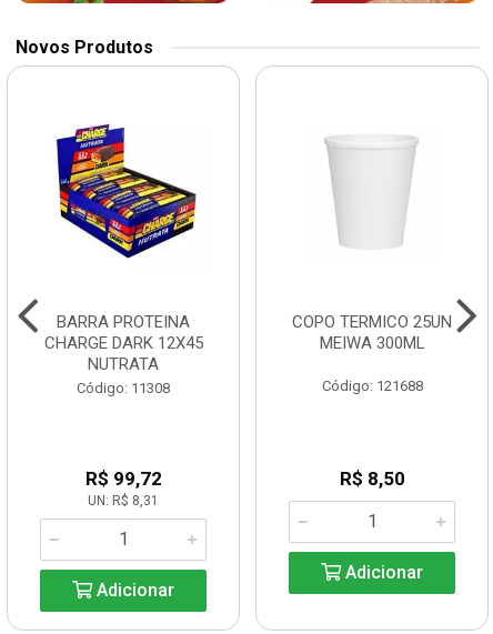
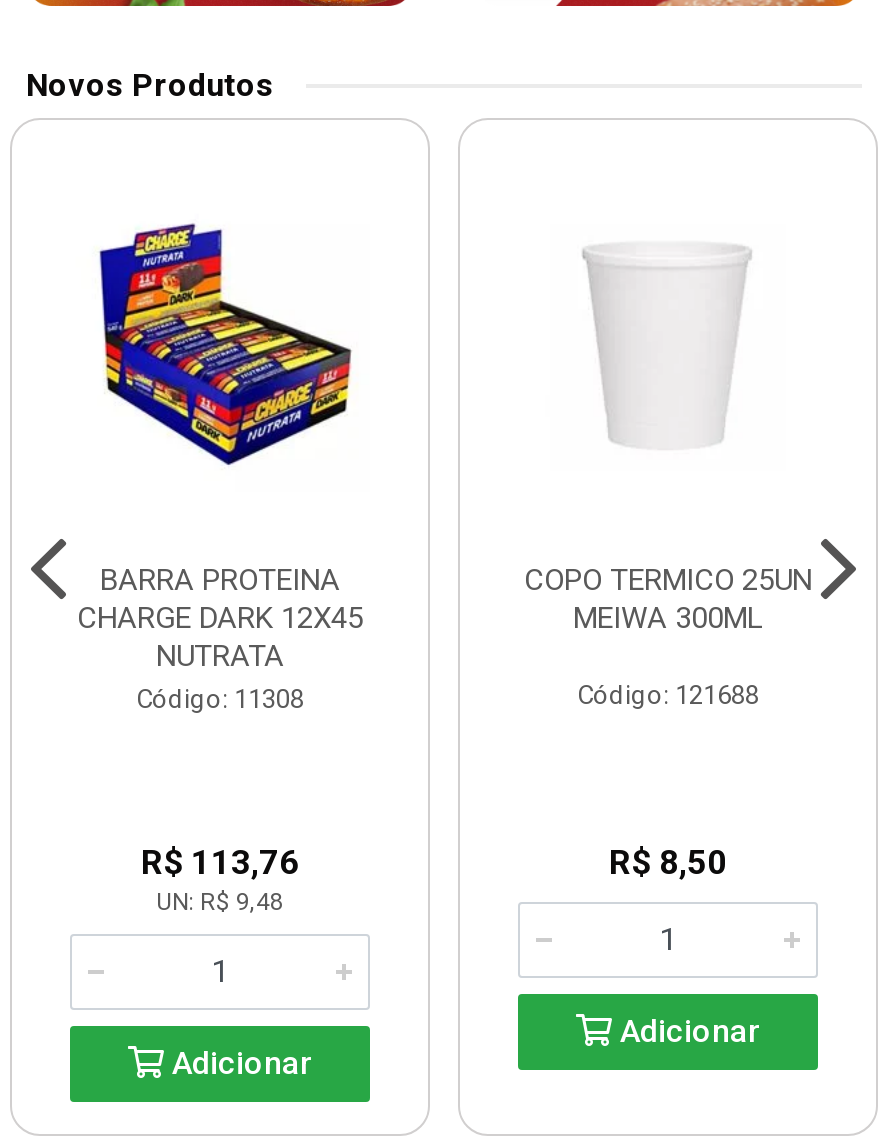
- R$ 99,72
+ R$ 113,76

- UN: R$ 8,31
+ UN: R$ 9,48
